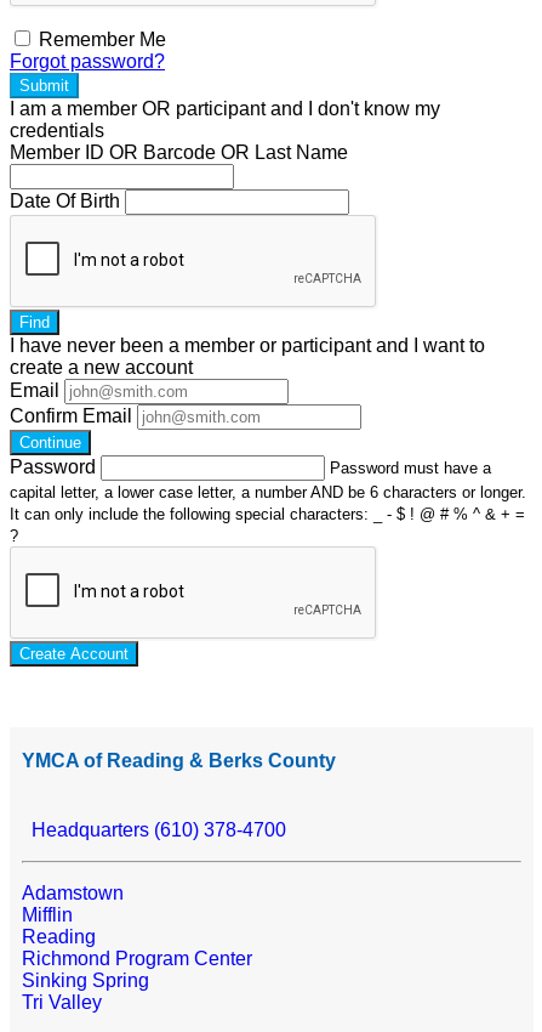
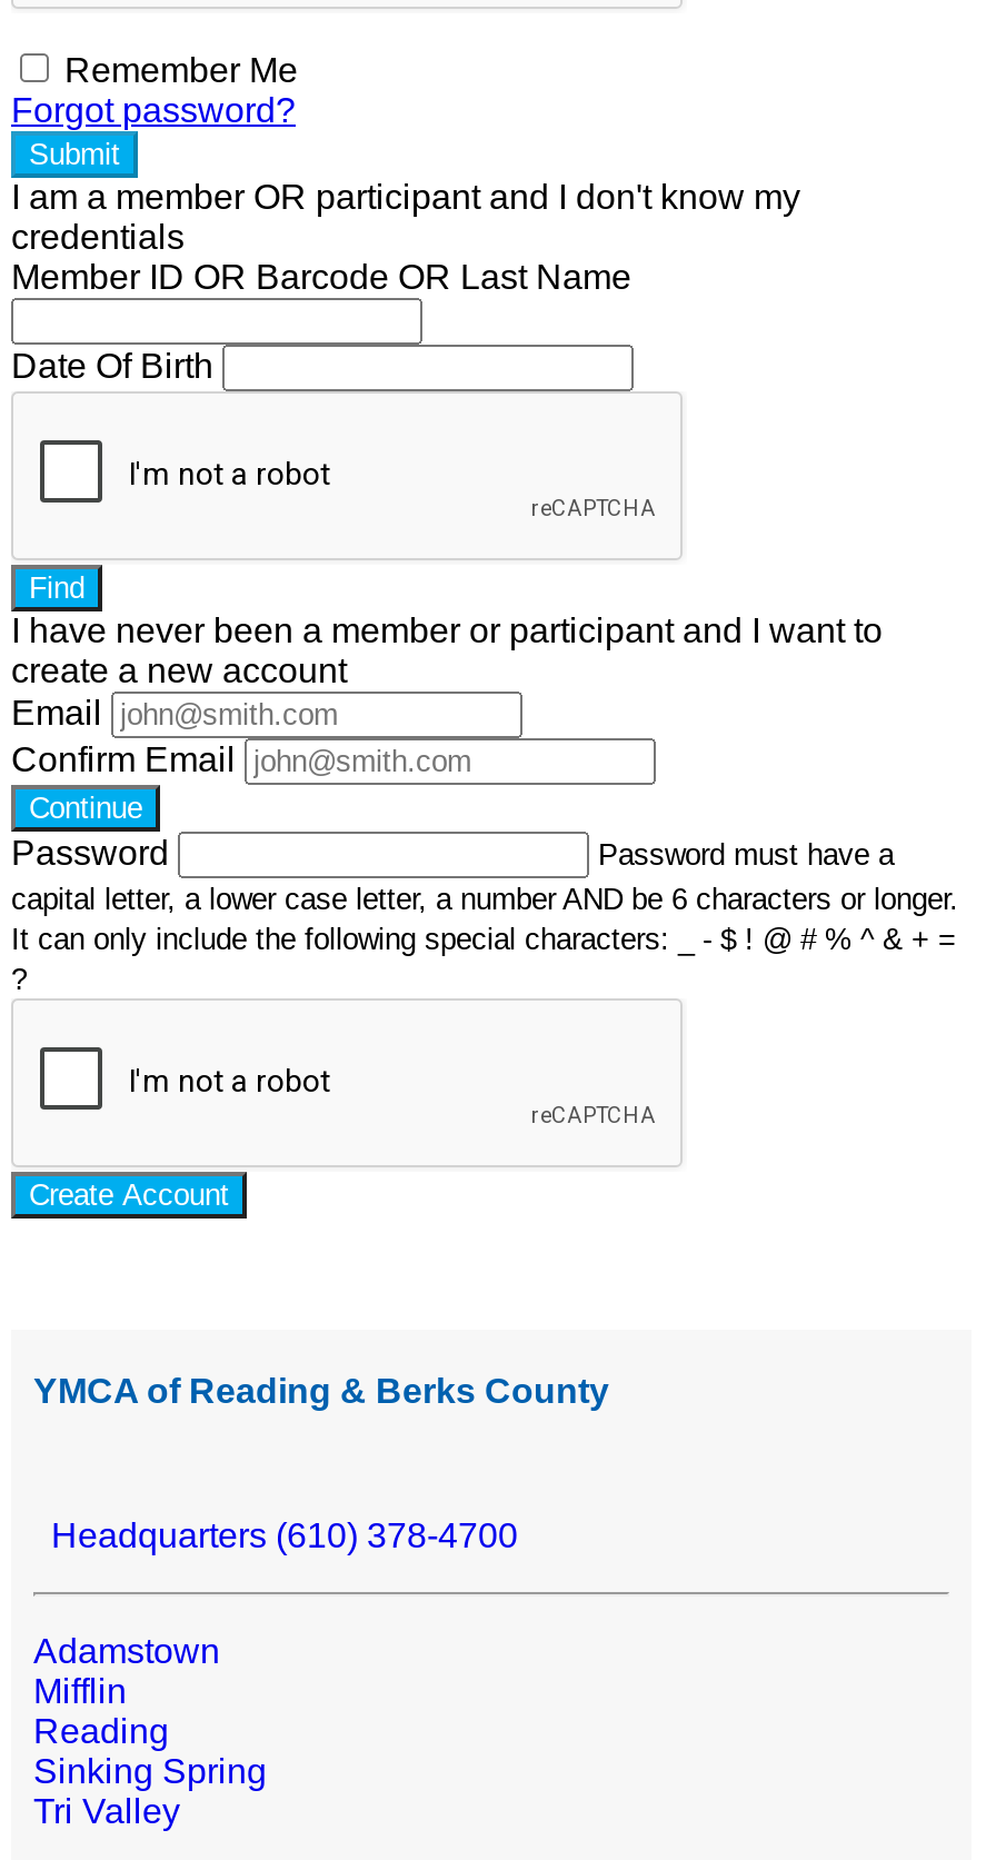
- Richmond Program Center
